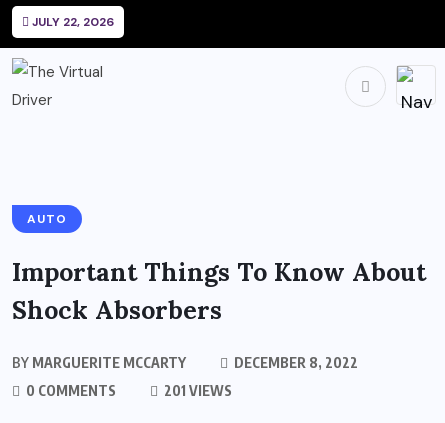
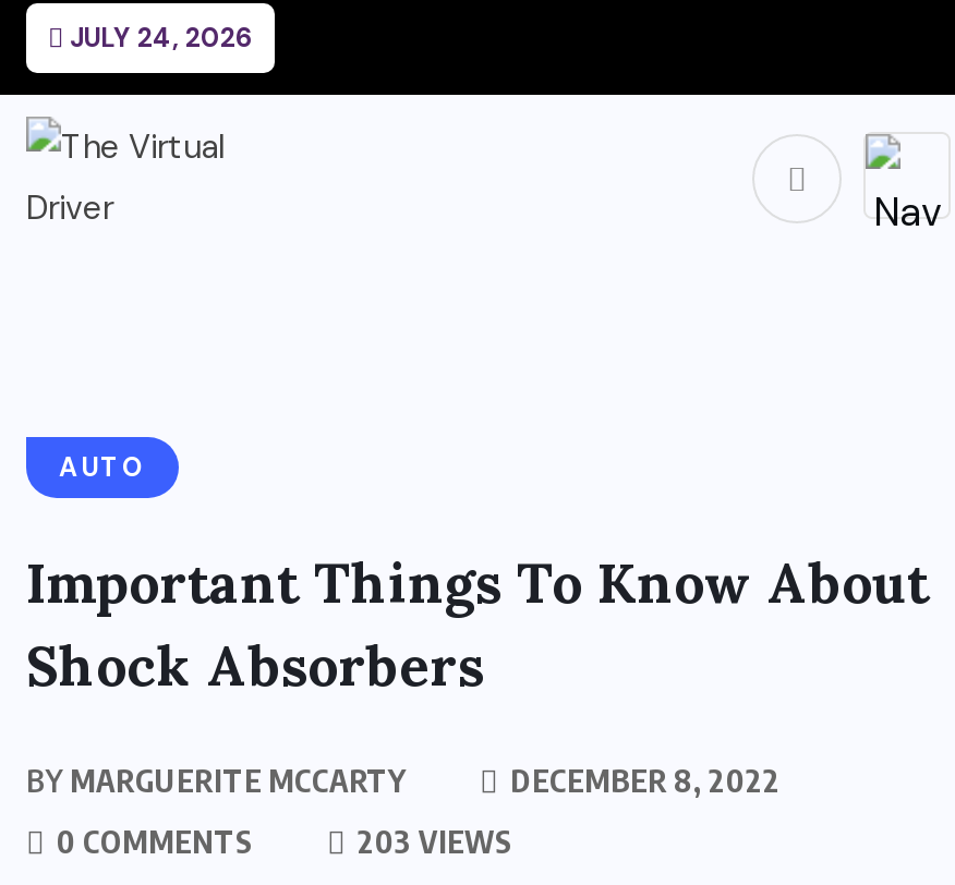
- JULY 22, 2026
+ JULY 24, 2026

- 201 VIEWS
+ 203 VIEWS
